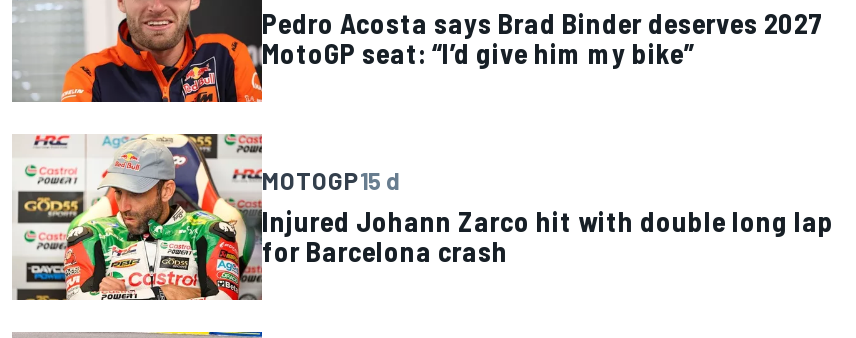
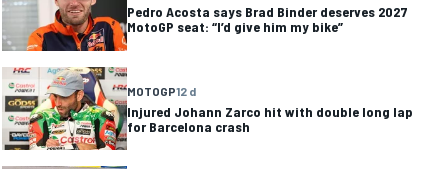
- MOTOGP15 d
+ MOTOGP12 d
